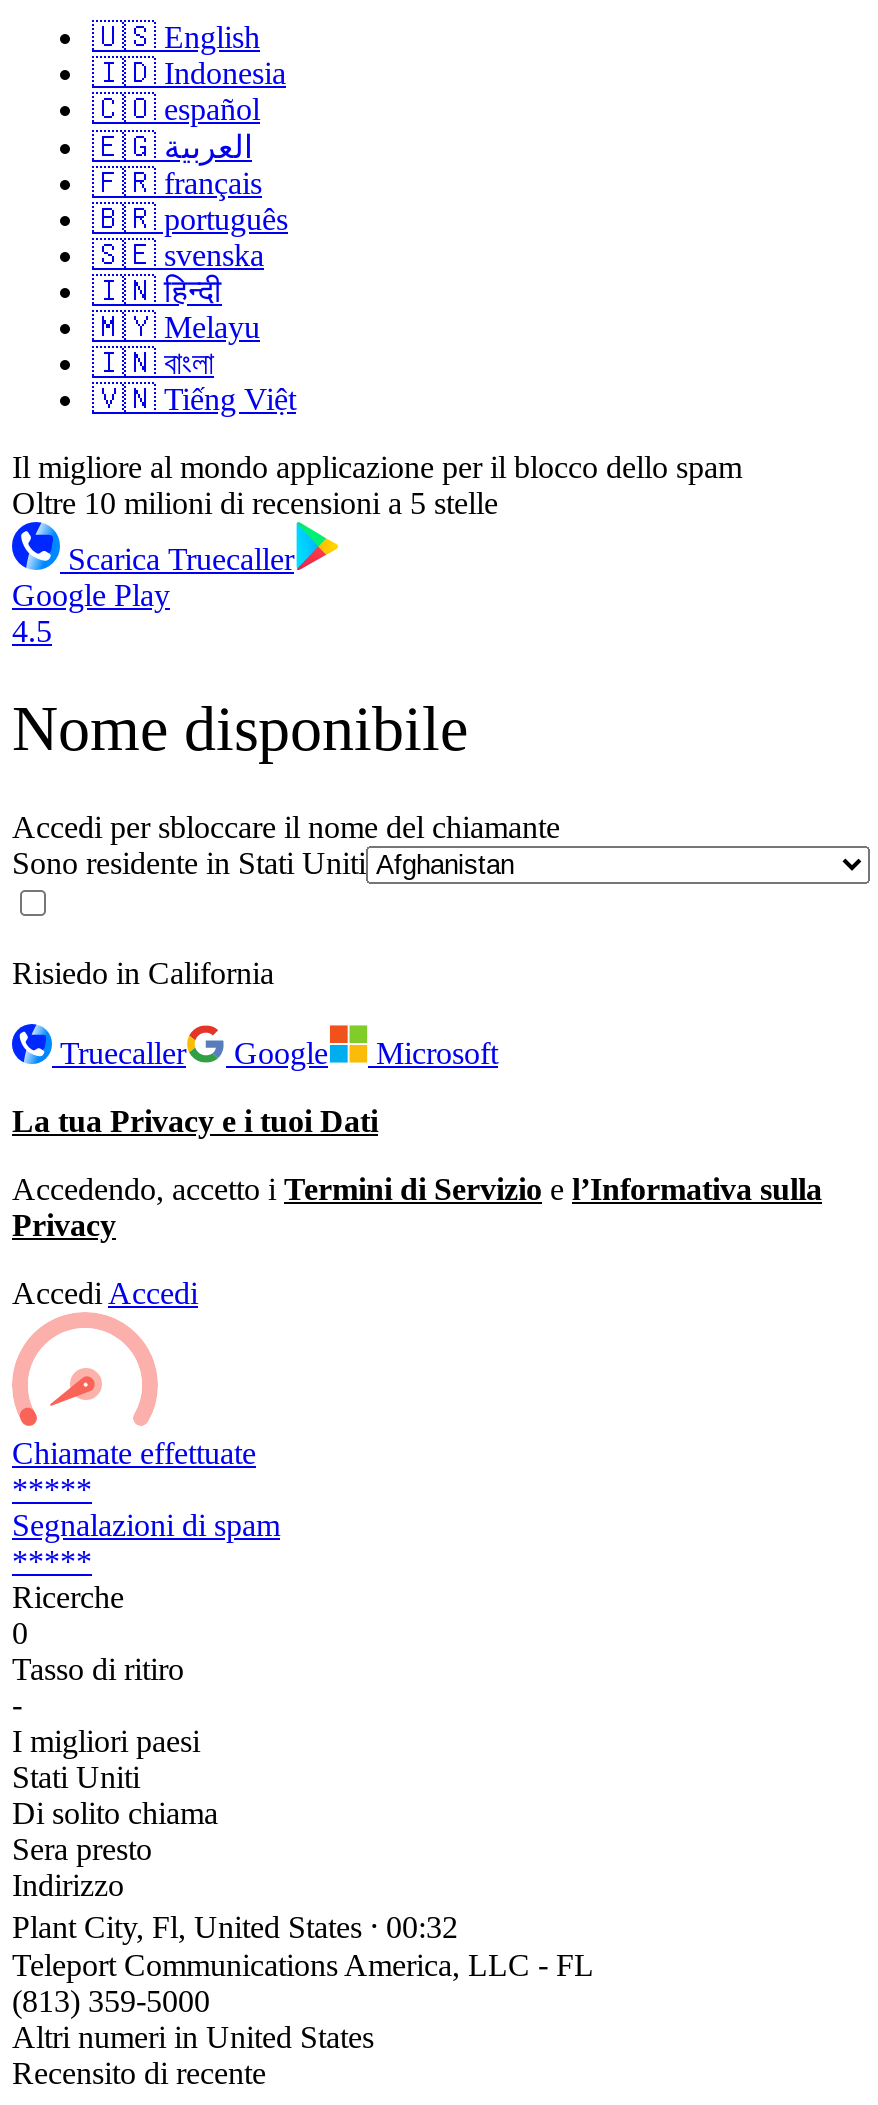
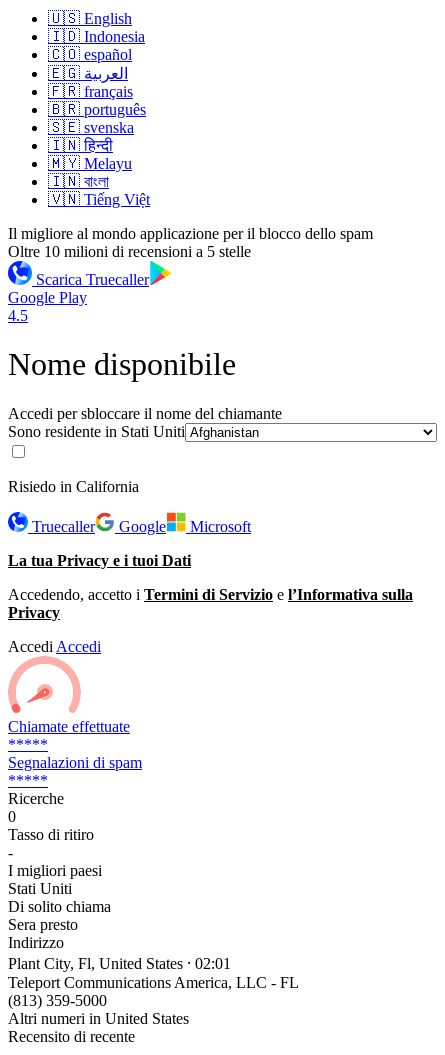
- Plant City, Fl, United States ⸱ 00:32
+ Plant City, Fl, United States ⸱ 02:01
